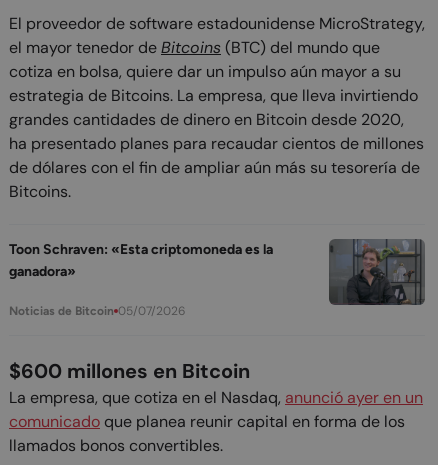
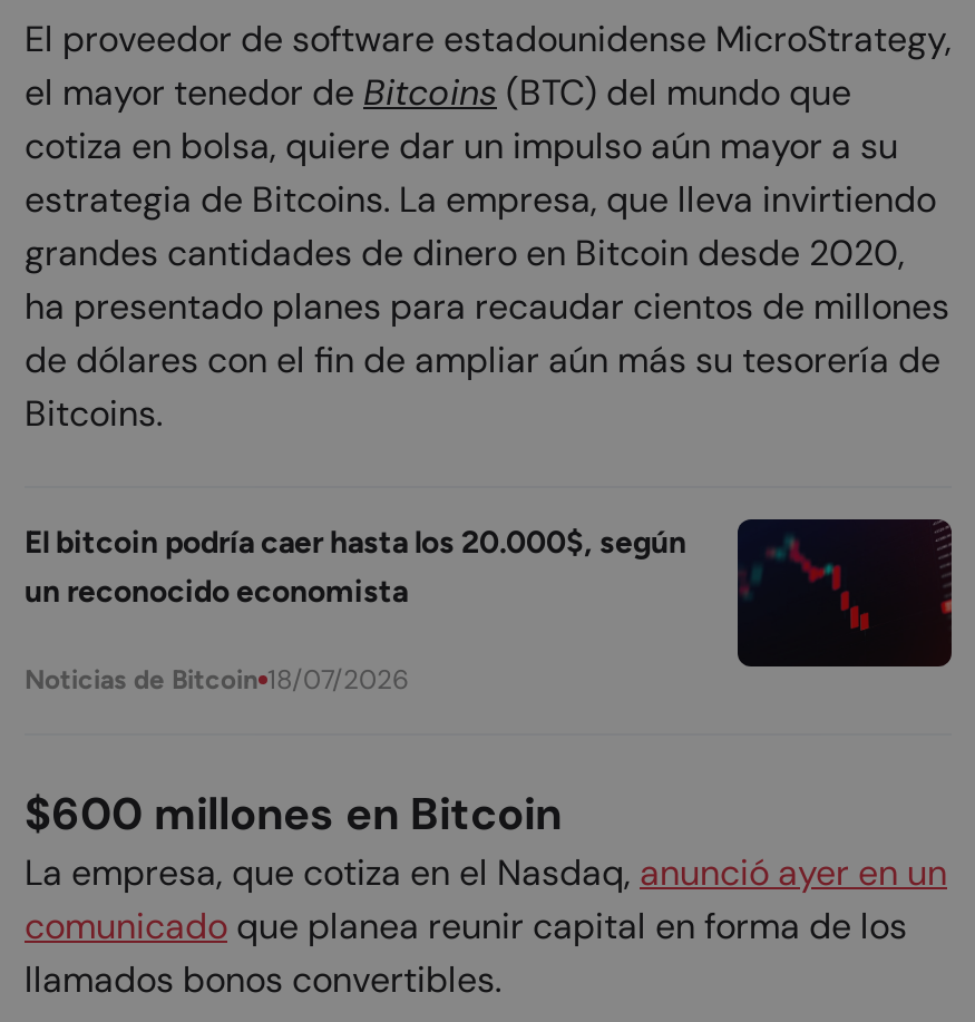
- Toon Schraven: «Esta criptomoneda es la
- ganadora»
+ El bitcoin podría caer hasta los 20.000$, según
+ un reconocido economista

- [image]
+ [image]

- Noticias de Bitcoin 05/07/2026
+ Noticias de Bitcoin 18/07/2026
